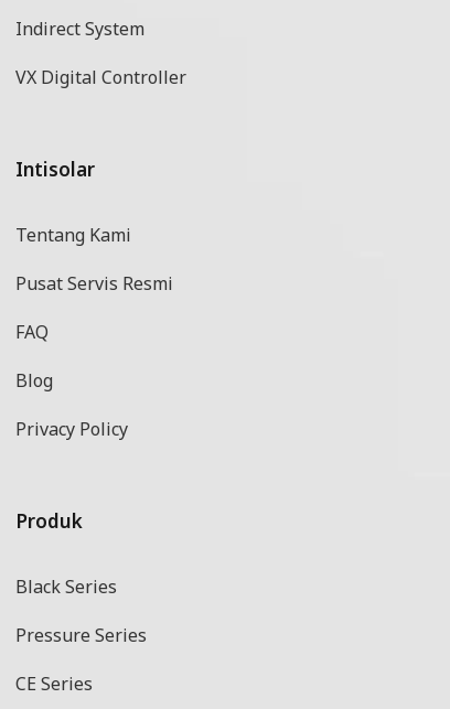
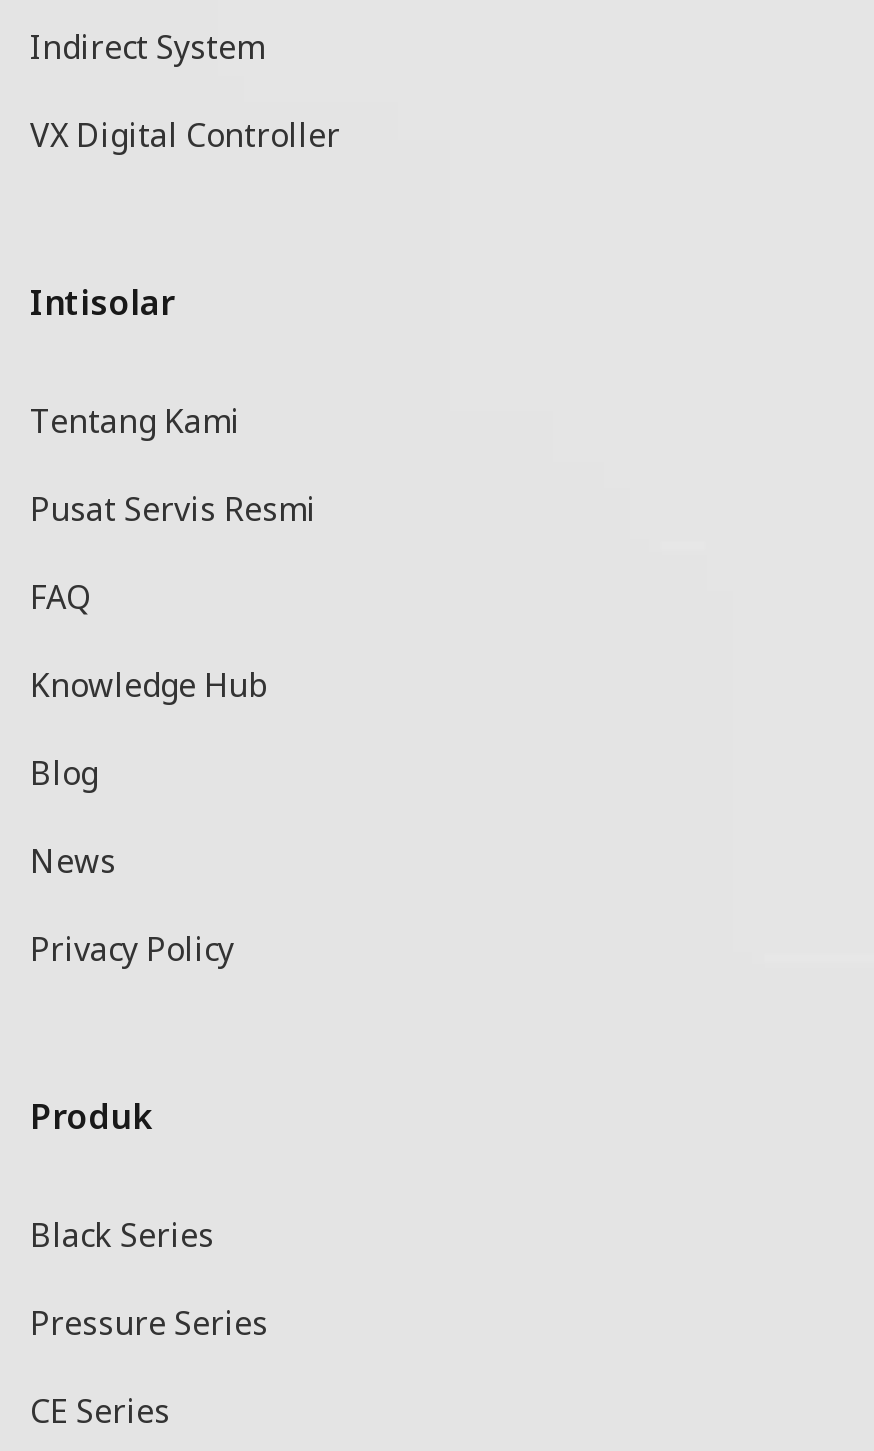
+ Knowledge Hub

+ News
